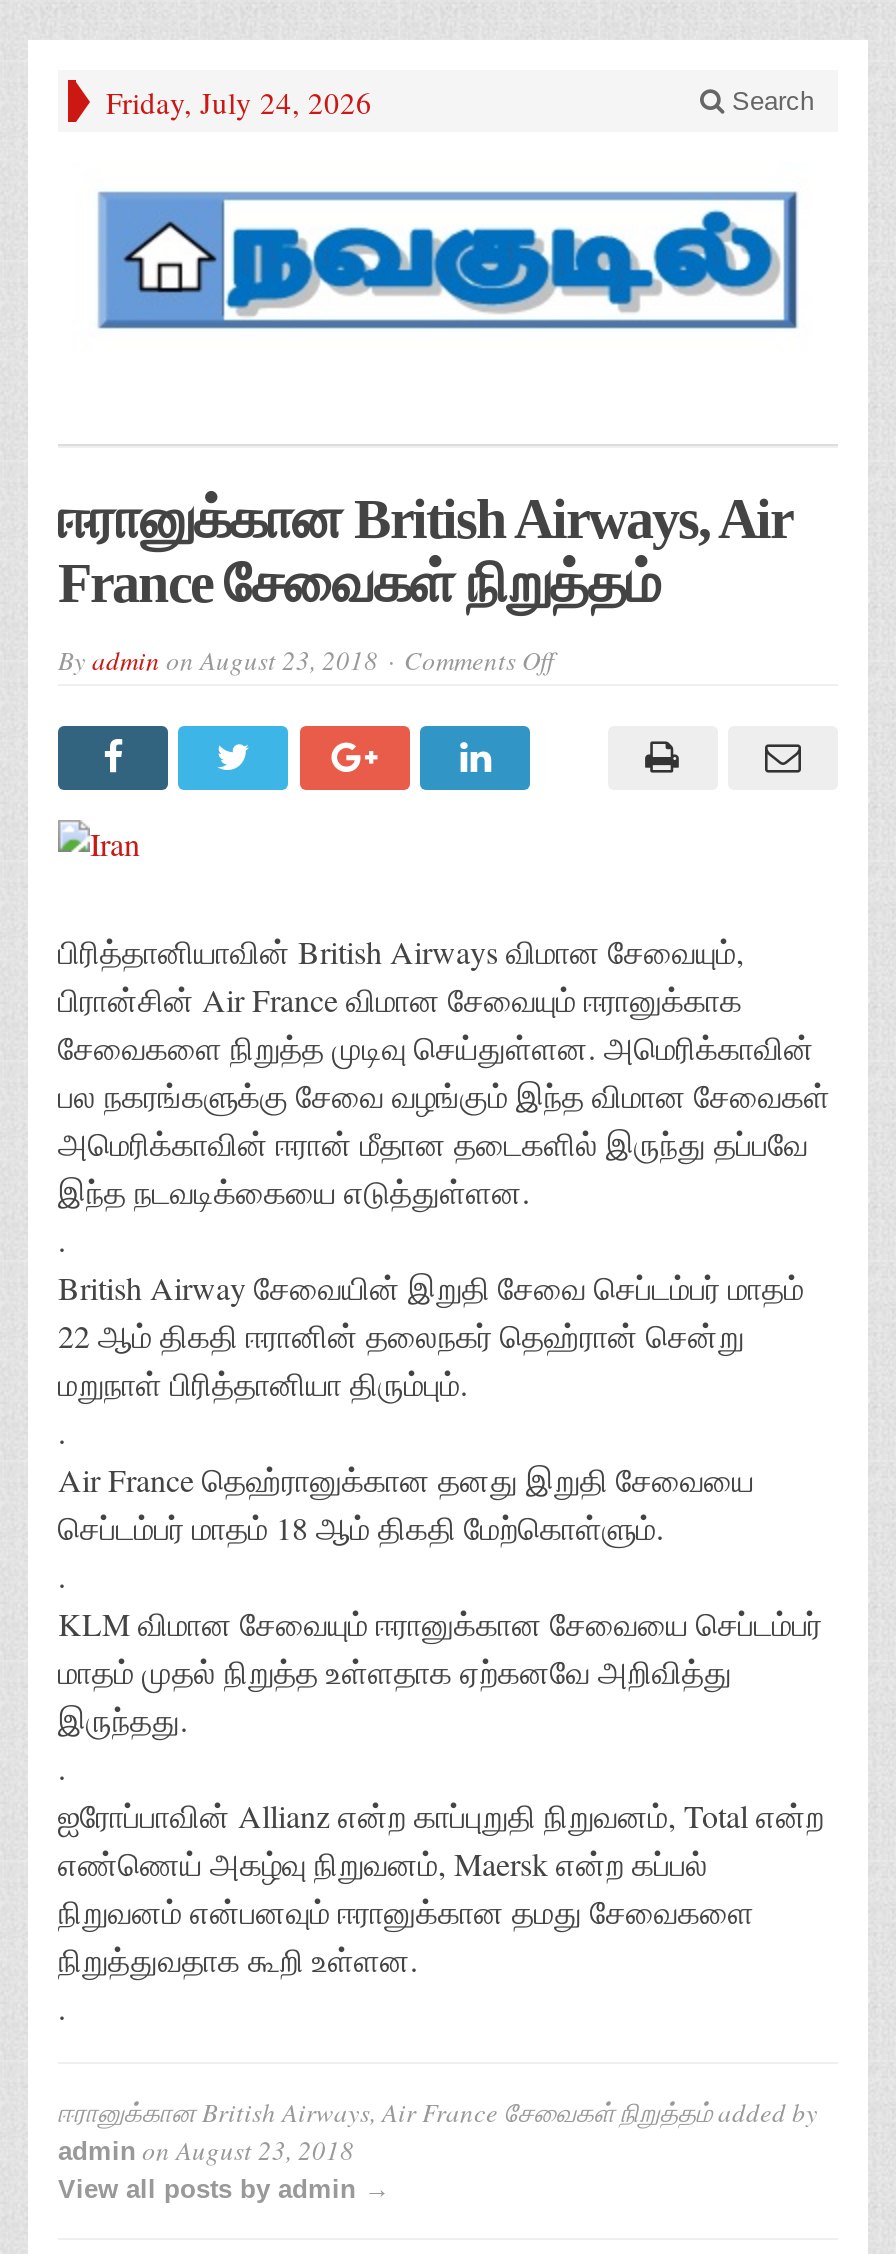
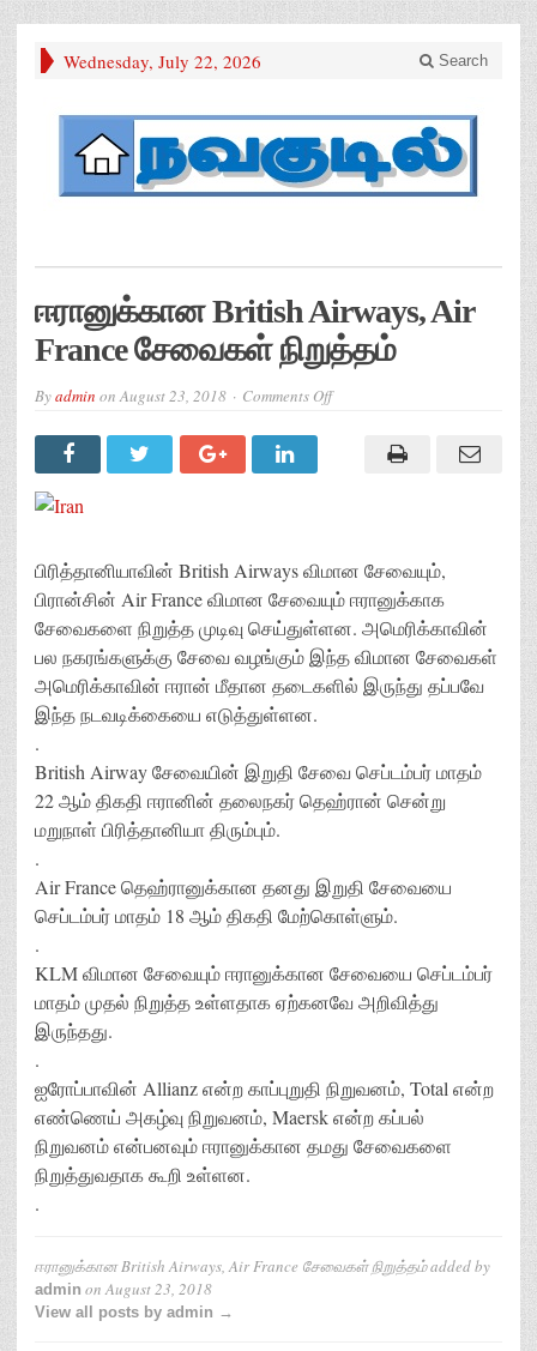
- Friday, July 24, 2026
+ Wednesday, July 22, 2026
